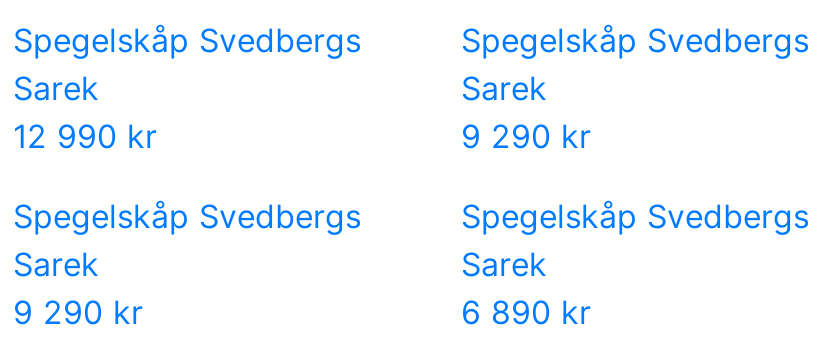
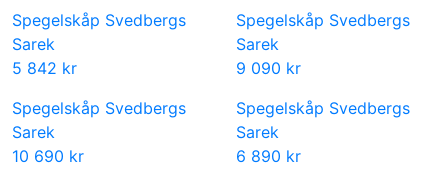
- 12 990 kr
+ 5 842 kr

- 9 290 kr
+ 9 090 kr

- 9 290 kr
+ 10 690 kr
